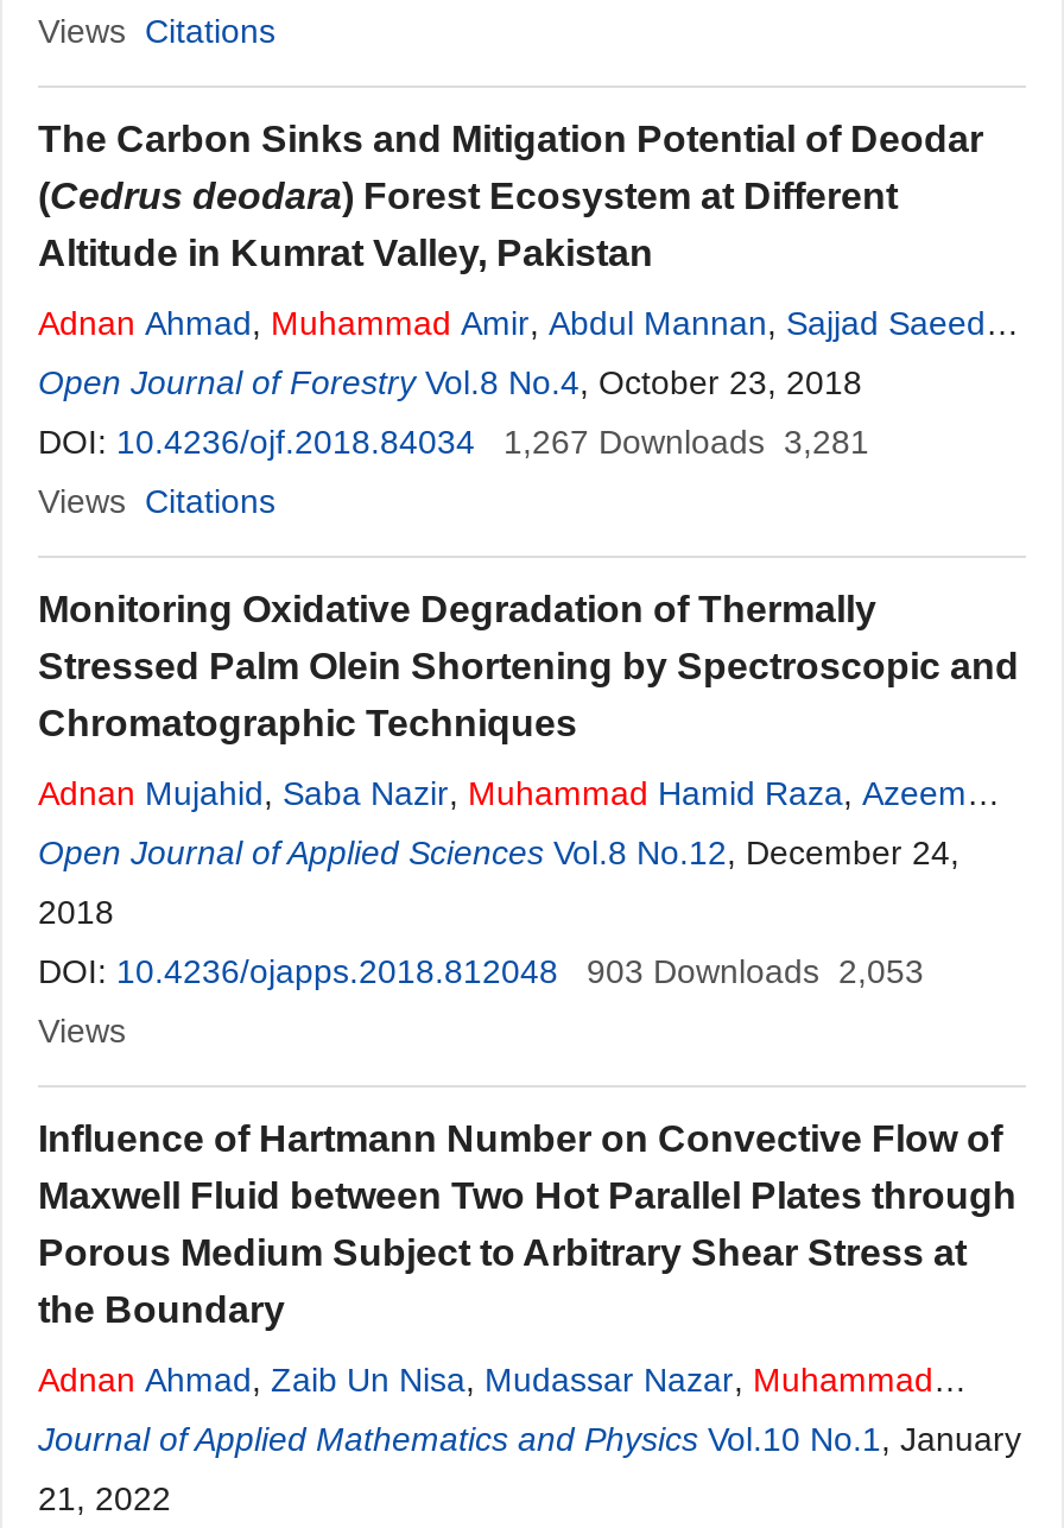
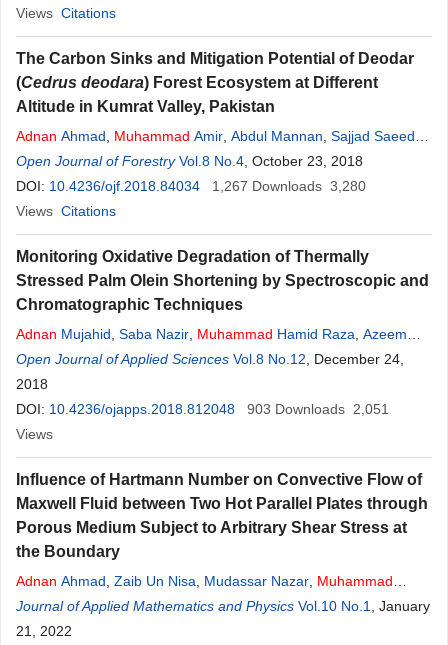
- DOI: 10.4236/ojf.2018.84034 1,267 Downloads 3,281
+ DOI: 10.4236/ojf.2018.84034 1,267 Downloads 3,280

- DOI: 10.4236/ojapps.2018.812048 903 Downloads 2,053
+ DOI: 10.4236/ojapps.2018.812048 903 Downloads 2,051
